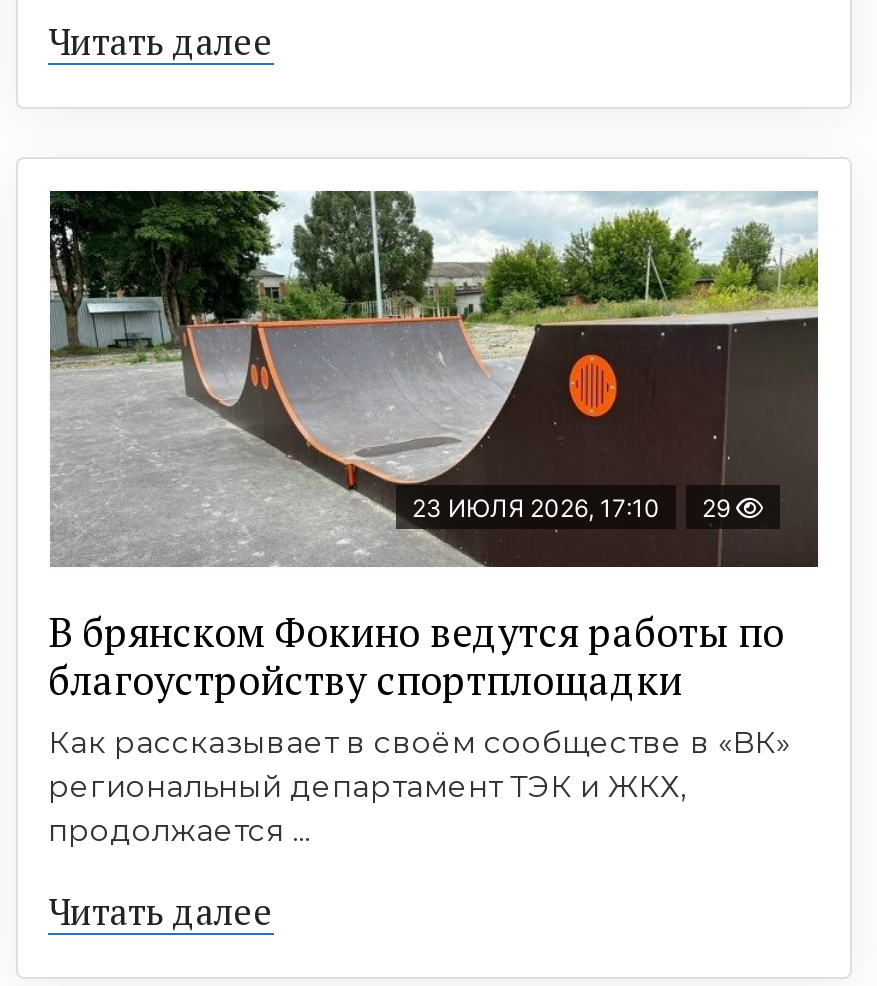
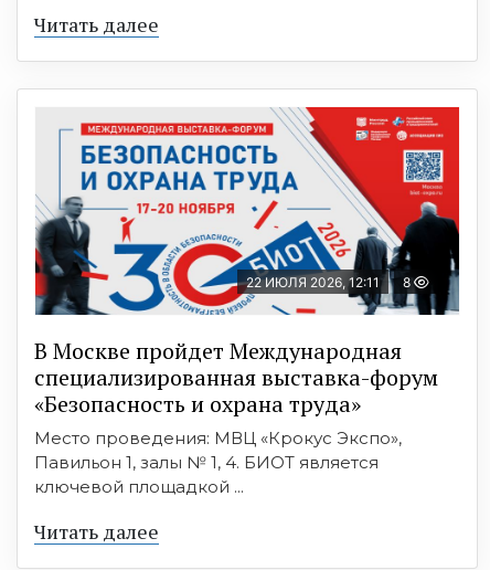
- [image]
- 23 ИЮЛЯ 2026, 17:10
- 29
+ [image]
+ 22 ИЮЛЯ 2026, 12:11
+ 8

- В брянском Фокино ведутся работы по
- благоустройству спортплощадки
- Как рассказывает в своём сообществе в «ВК»
- региональный департамент ТЭК и ЖКХ,
- продолжается ...
+ В Москве пройдет Международная
+ специализированная выставка-форум
+ «Безопасность и охрана труда»
+ Место проведения: МВЦ «Крокус Экспо»,
+ Павильон 1, залы № 1, 4. БИОТ является
+ ключевой площадкой ...
